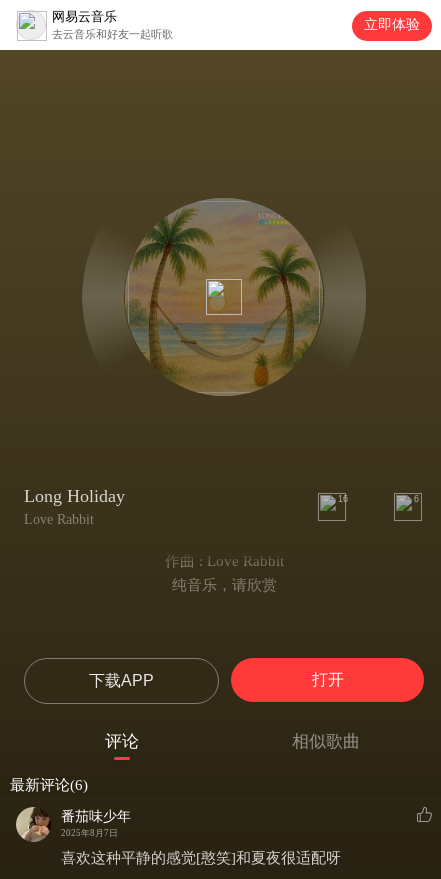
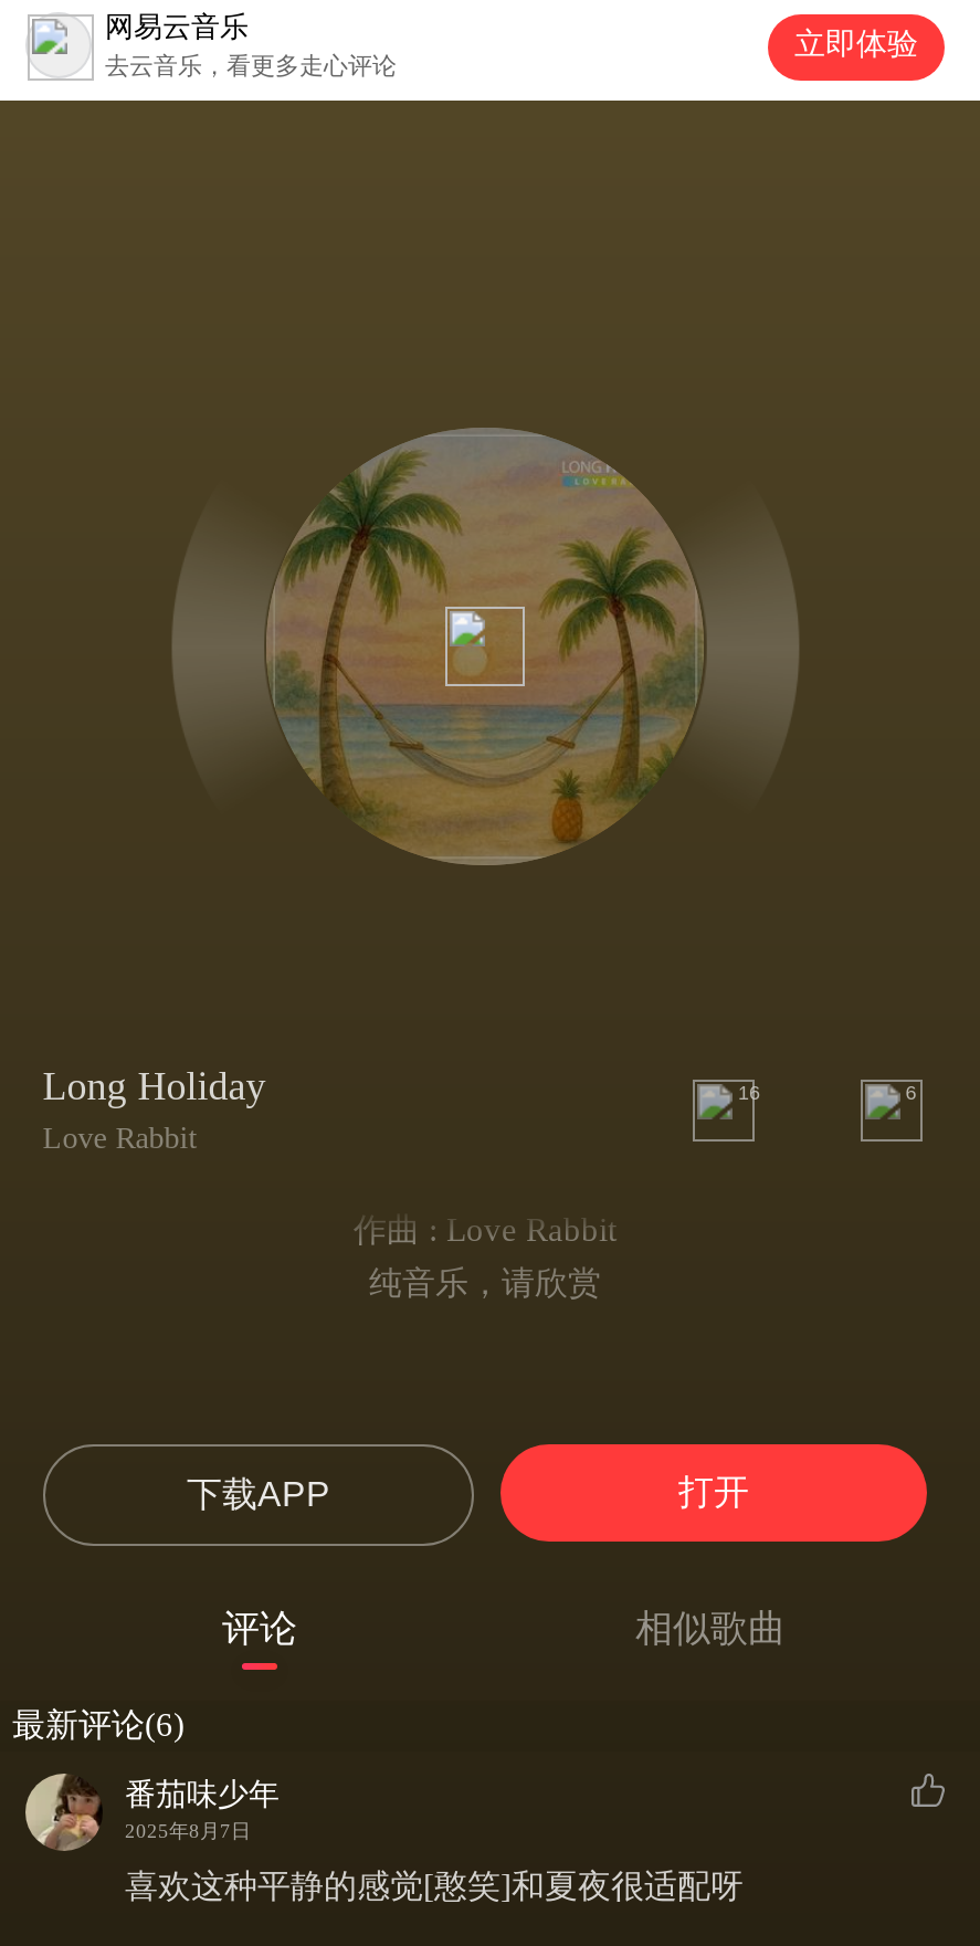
- 去云音乐和好友一起听歌
+ 去云音乐，看更多走心评论
